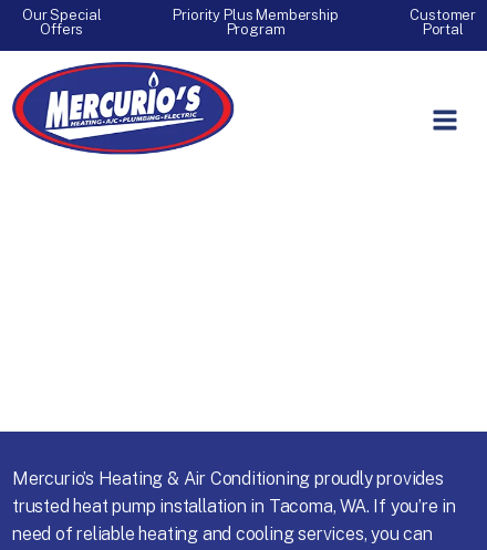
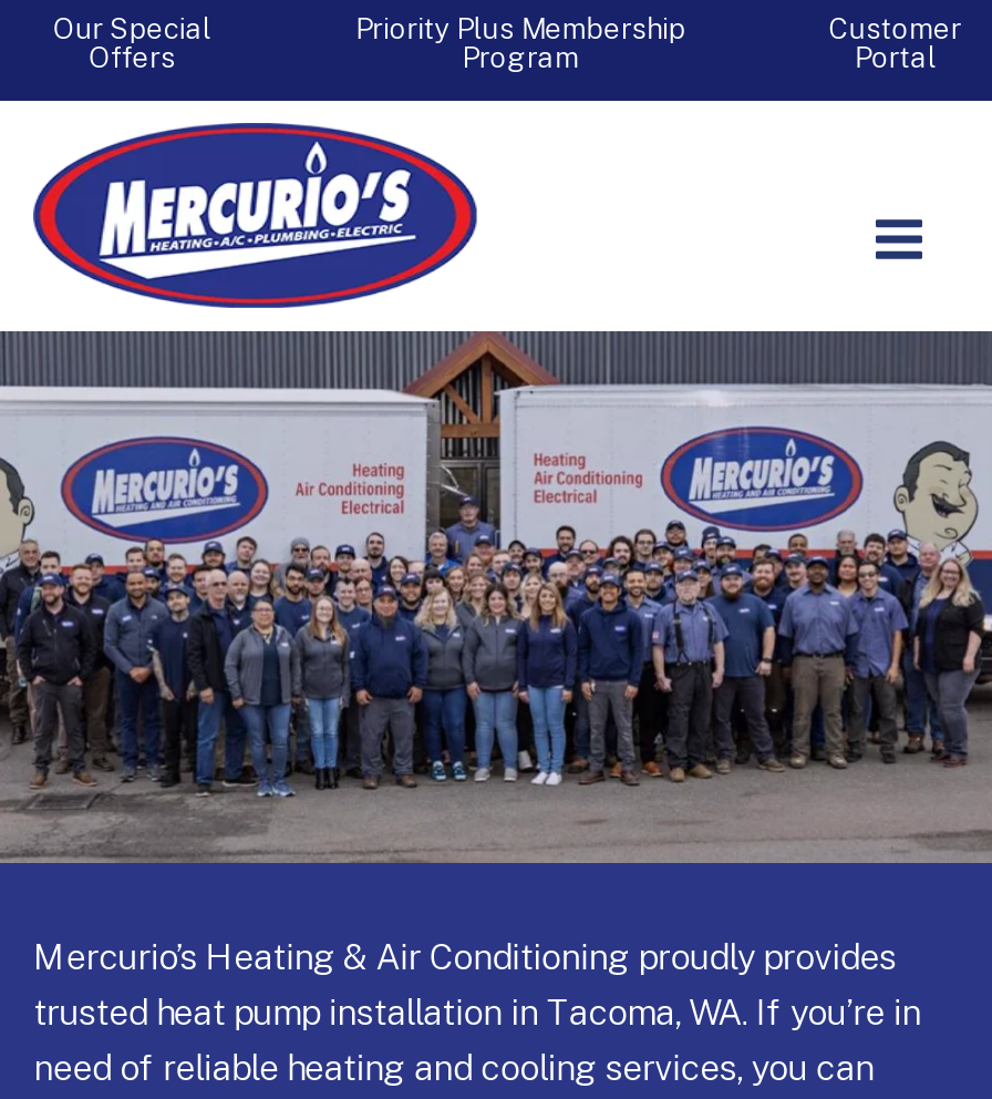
+ [image]
